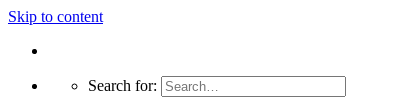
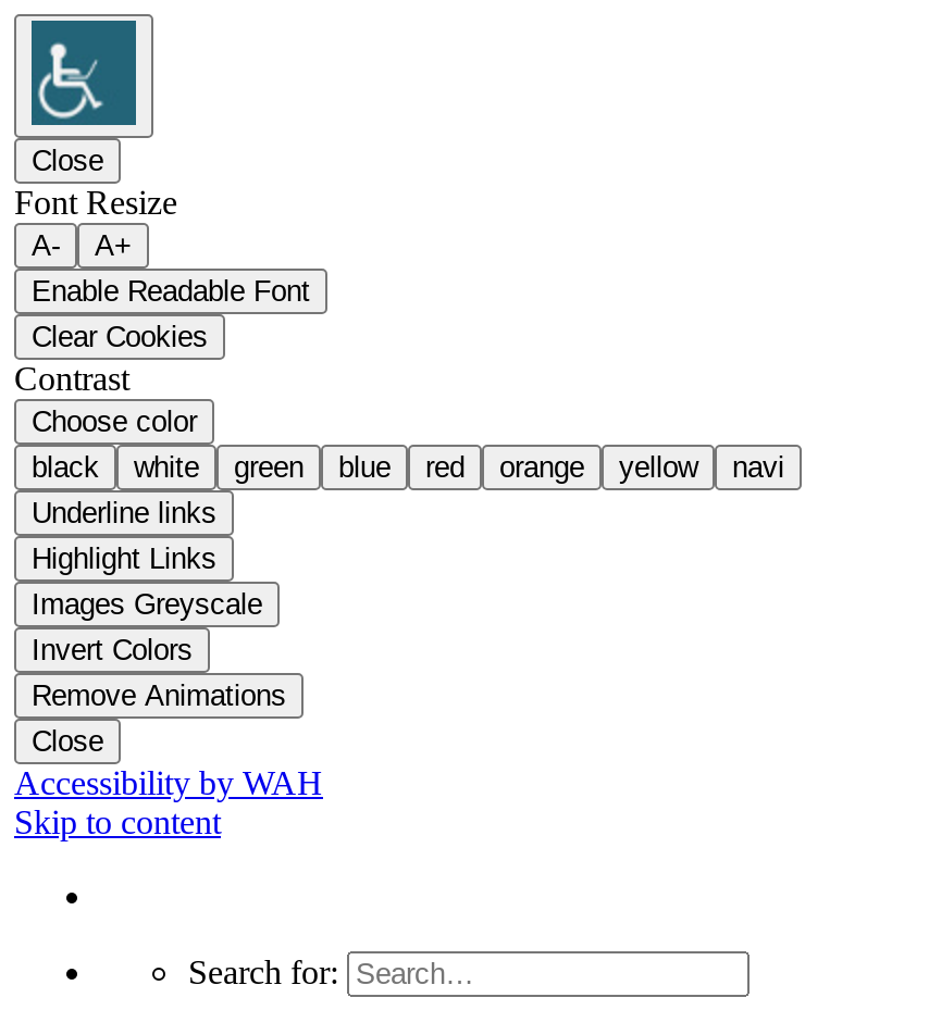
+ [image]
+ Close
+ Font Resize
+ A-
+ A+
+ Enable Readable Font
+ Clear Cookies
+ Contrast
+ Choose color
+ black
+ white
+ green
+ blue
+ red
+ orange
+ yellow
+ navi
+ Underline links
+ Highlight Links
+ Images Greyscale
+ Invert Colors
+ Remove Animations
+ Close
+ Accessibility by WAH
